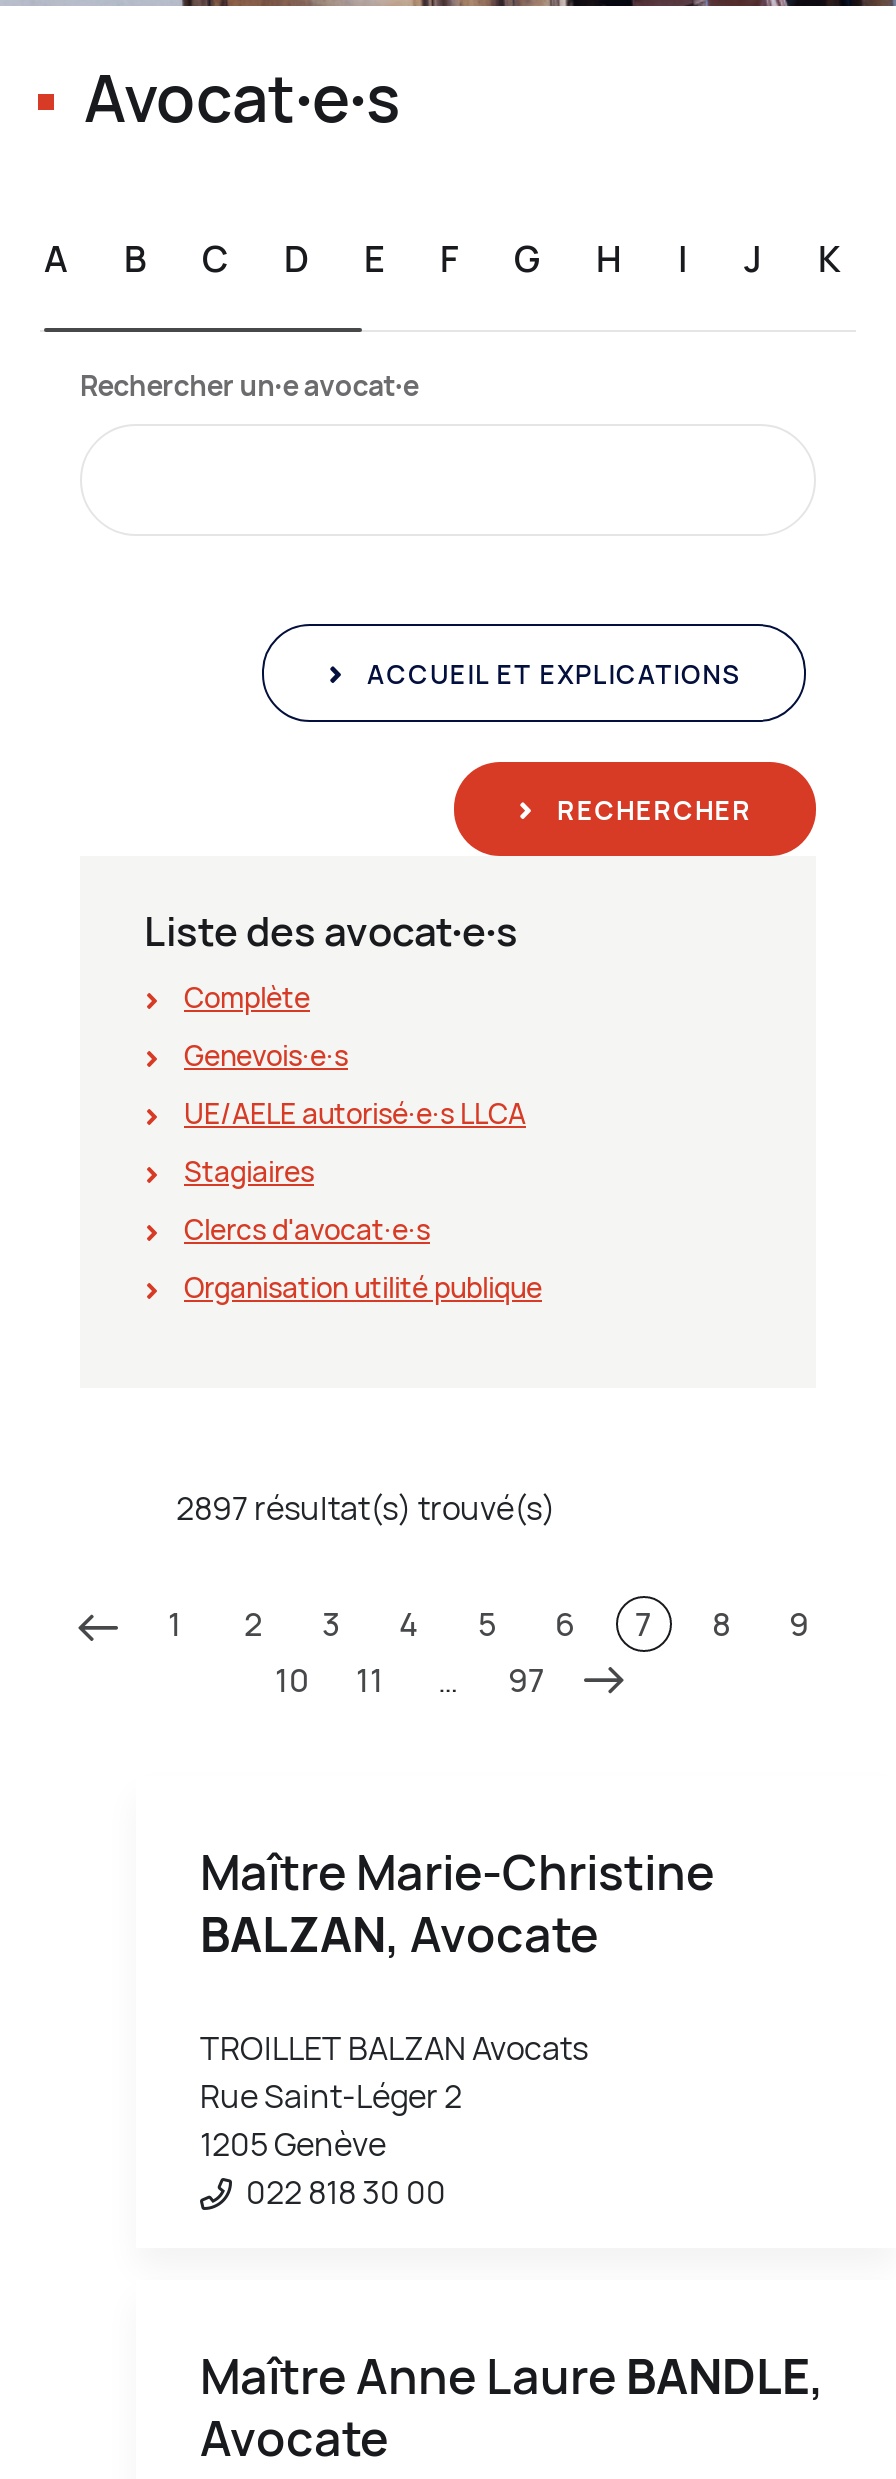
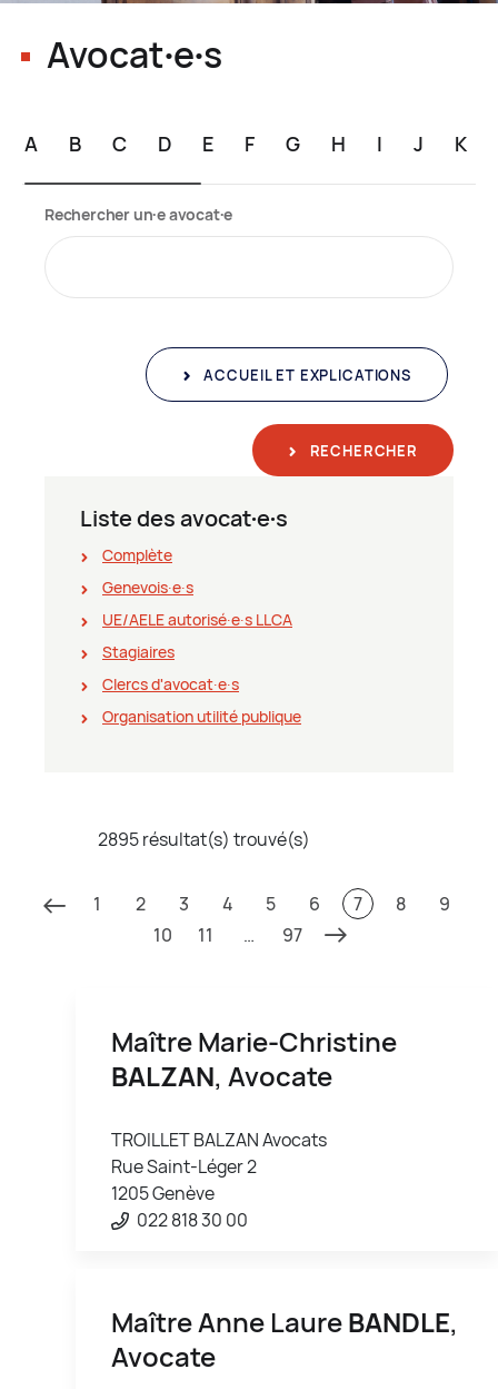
- 2897 résultat(s) trouvé(s)
+ 2895 résultat(s) trouvé(s)
